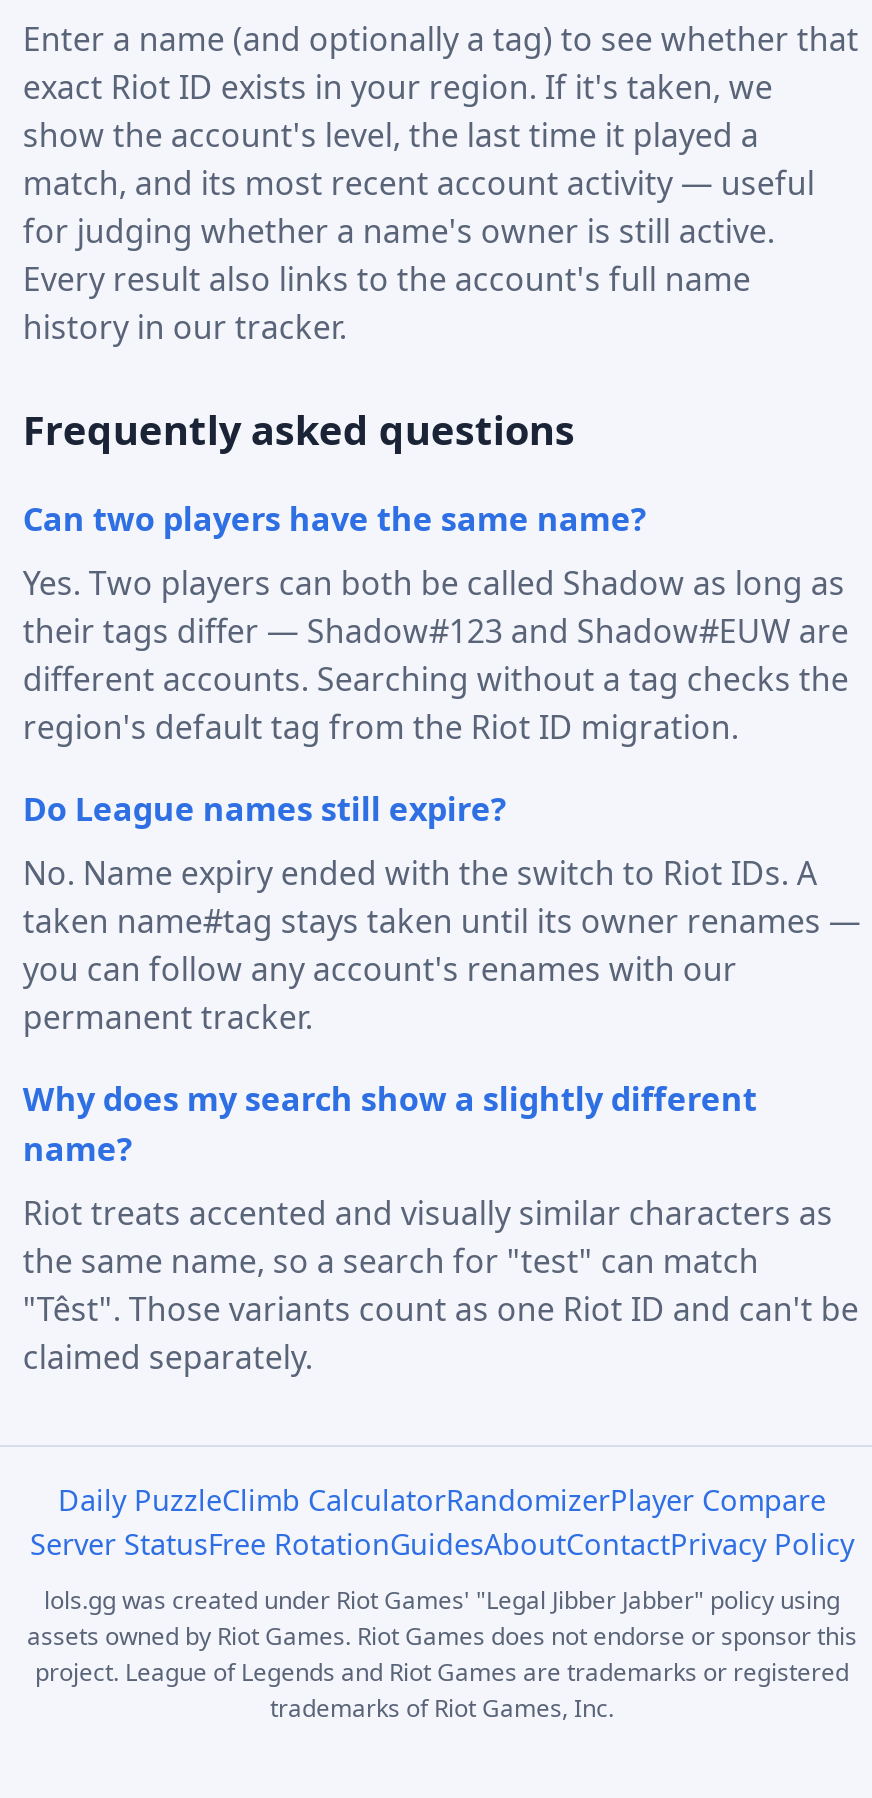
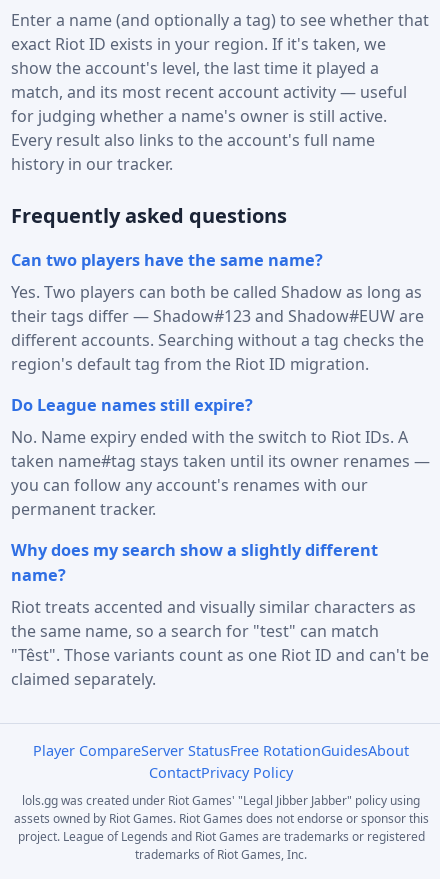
- Daily PuzzleClimb CalculatorRandomizerPlayer Compare
- Server StatusFree RotationGuidesAboutContactPrivacy Policy
+ Player CompareServer StatusFree RotationGuidesAbout
+ ContactPrivacy Policy
